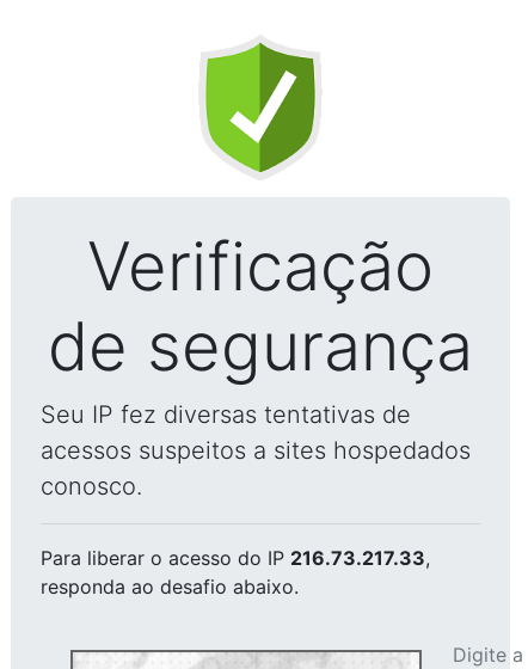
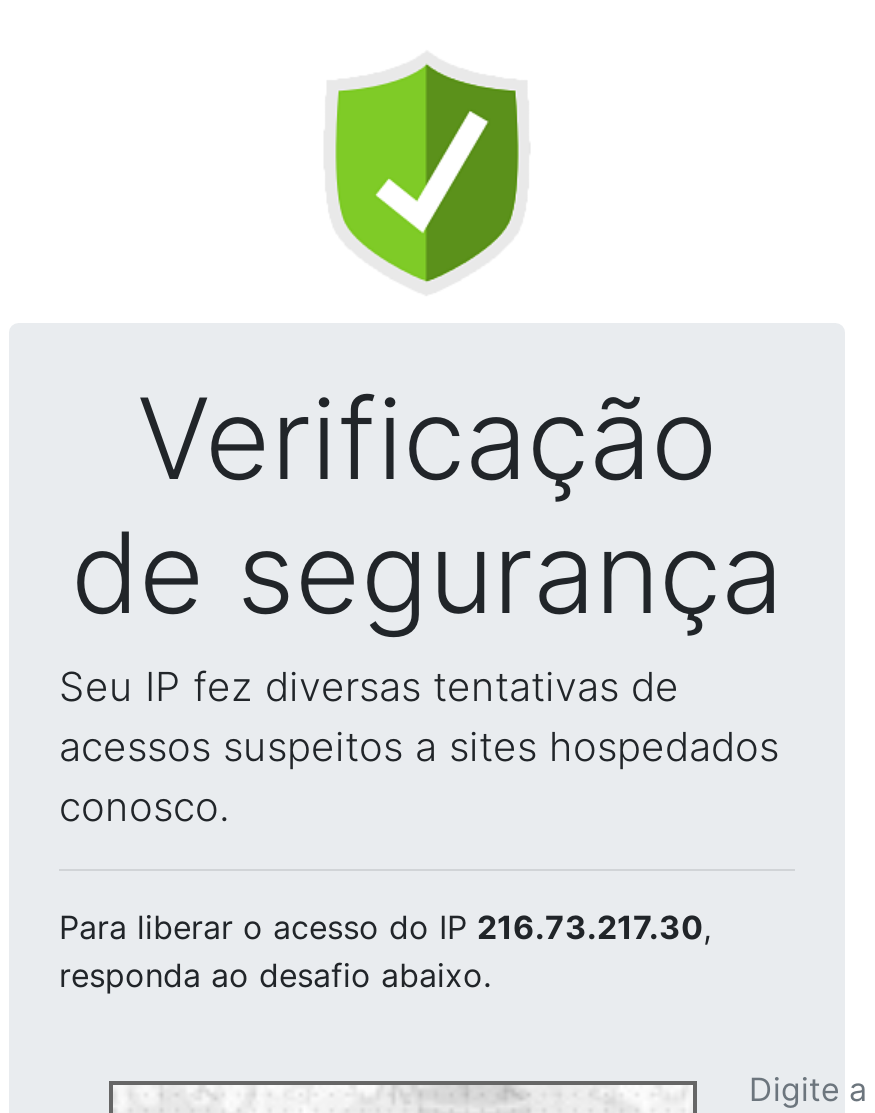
- Para liberar o acesso do IP 216.73.217.33,
+ Para liberar o acesso do IP 216.73.217.30,
